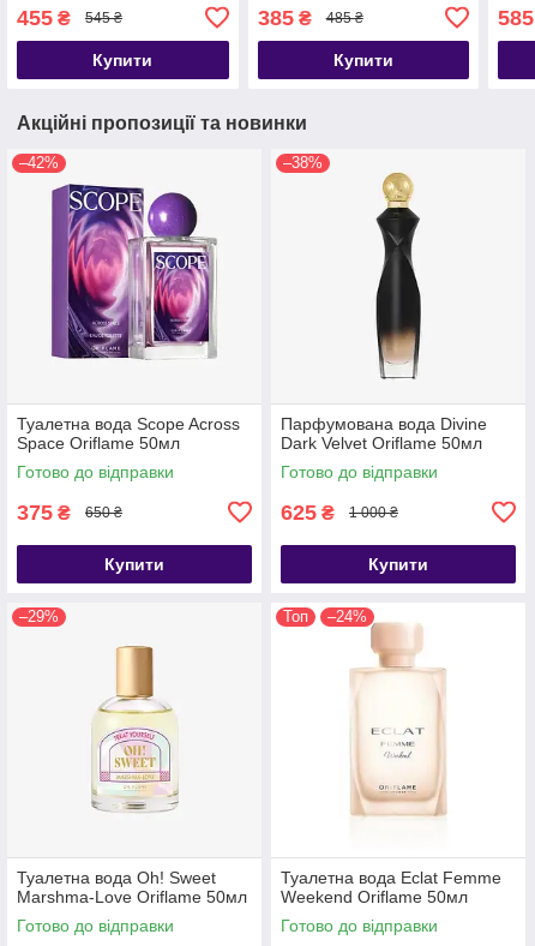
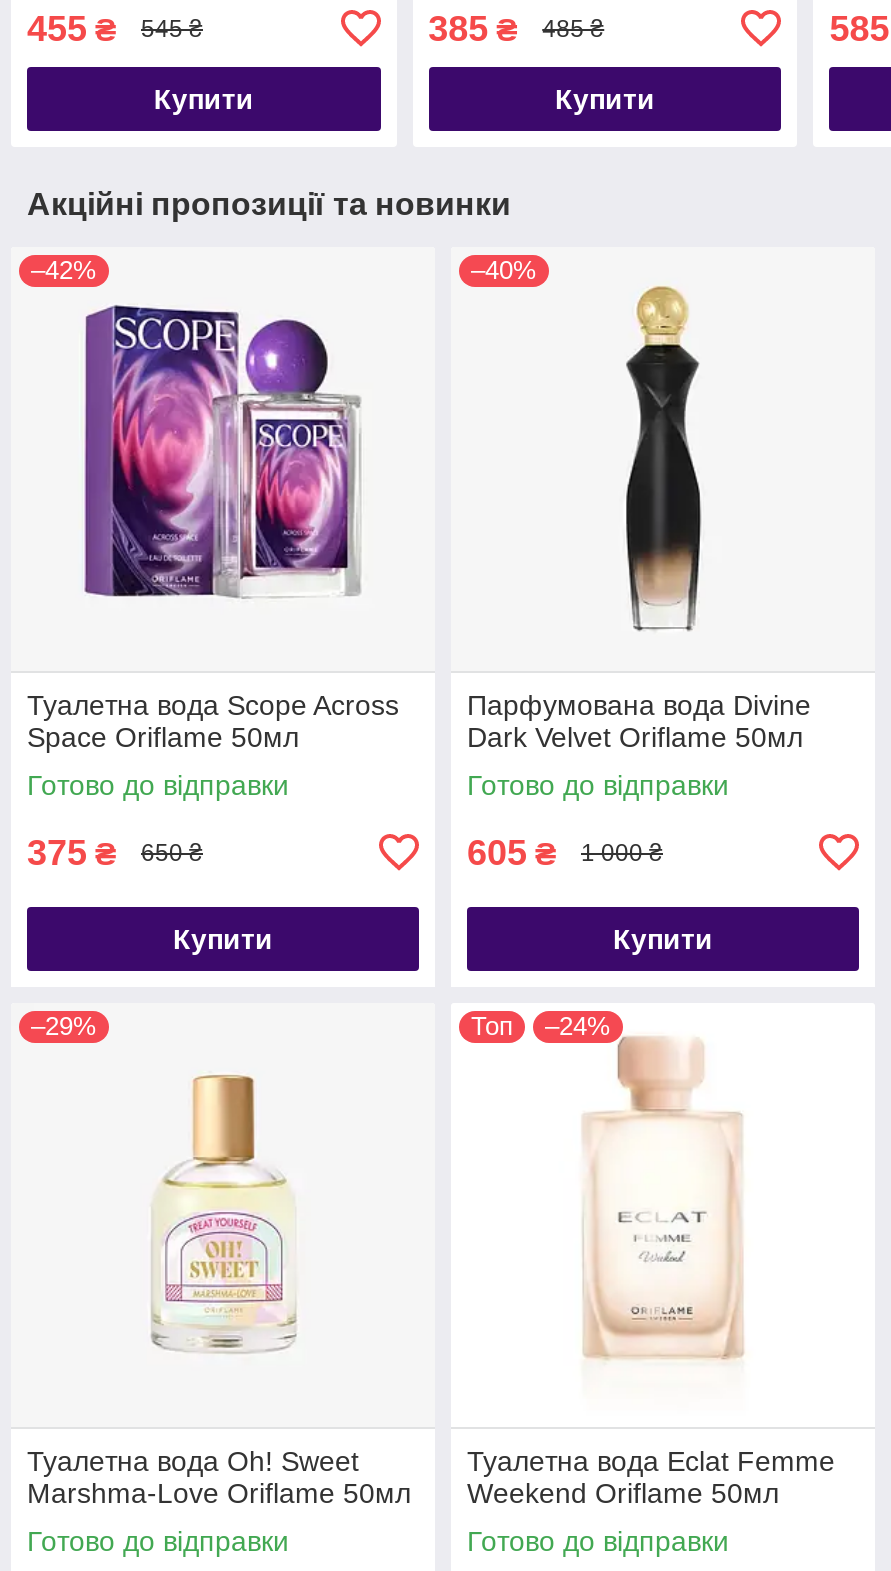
- –38%
+ –40%

- 625 ₴
+ 605 ₴
